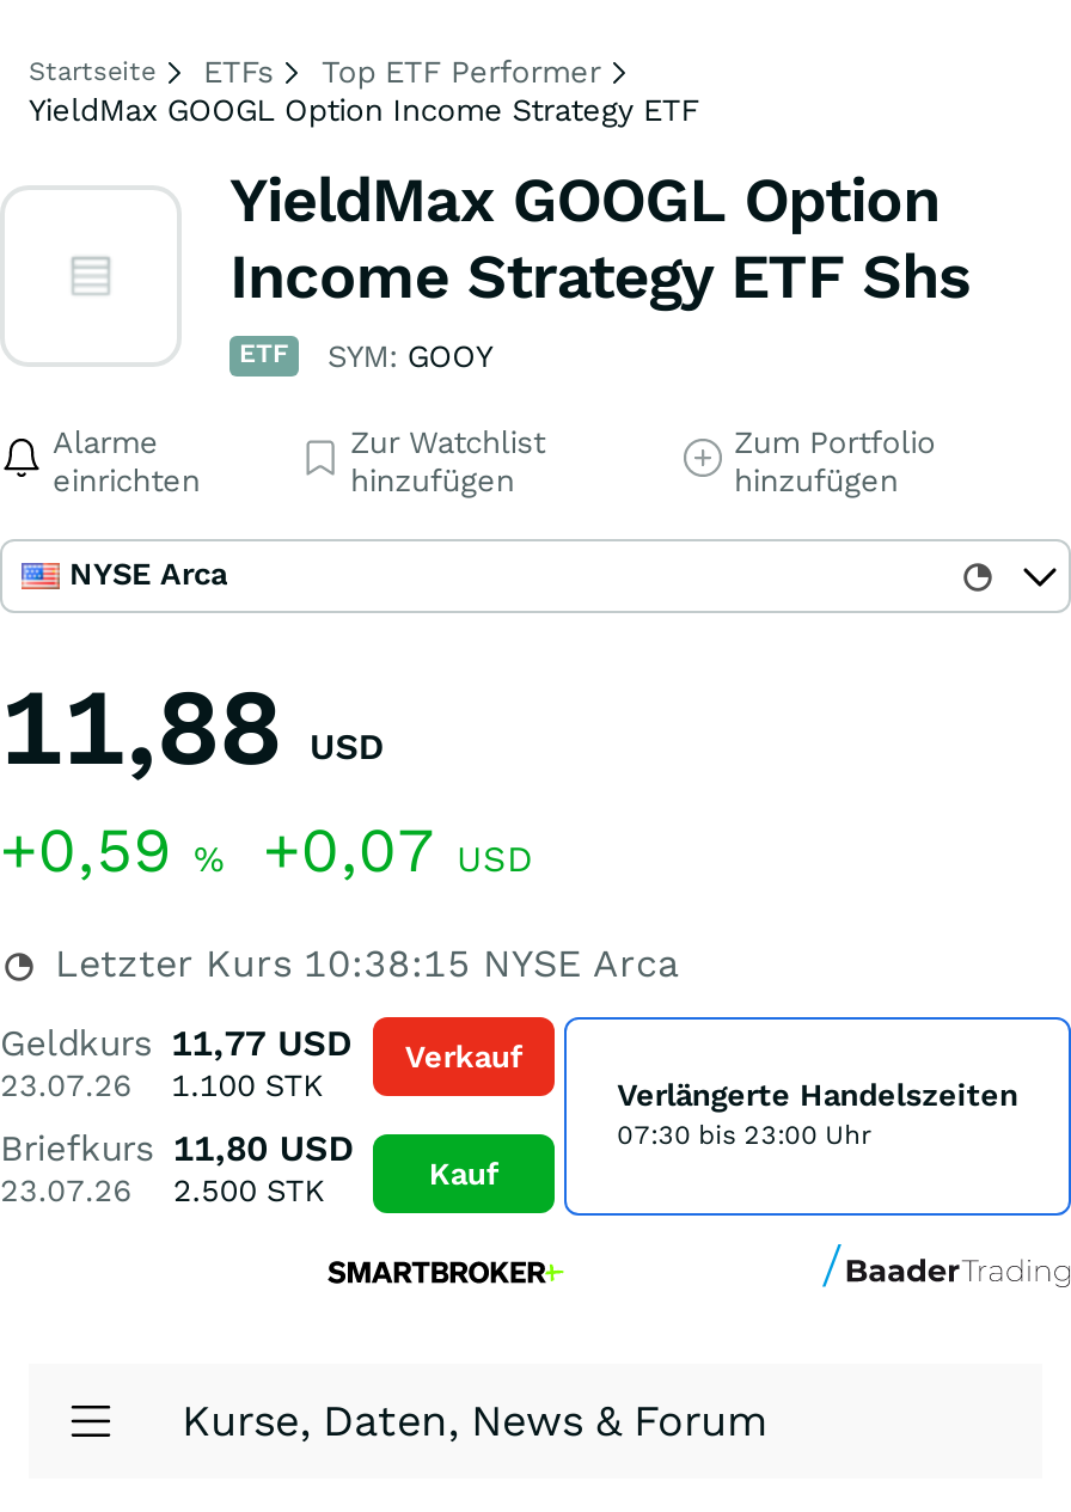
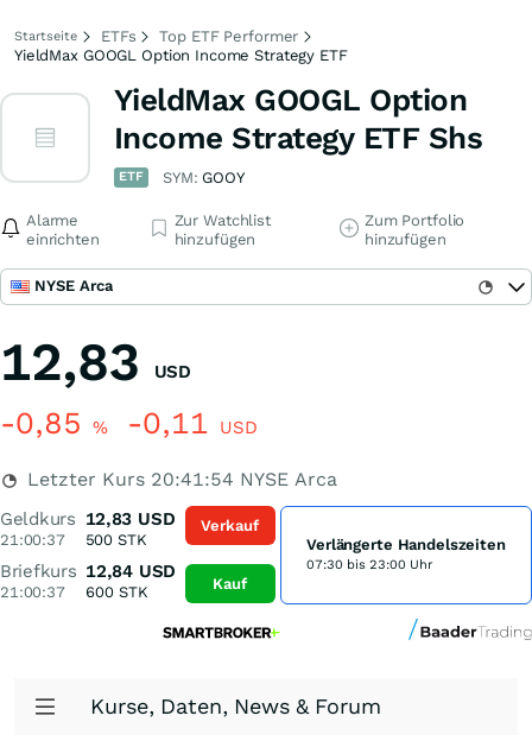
- 11,88 USD
+ 12,83 USD

- +0,59% +0,07 USD
+ -0,85% -0,11 USD

- Letzter Kurs 10:38:15 NYSE Arca
+ Letzter Kurs 20:41:54 NYSE Arca

- Geldkurs 11,77 USD Verkauf
+ Geldkurs 12,83 USD Verkauf

- 23.07.26
+ 21:00:37

- 1.100 STK
+ 500 STK

- Briefkurs 11,80 USD
+ Briefkurs 12,84 USD

- 23.07.26
+ 21:00:37

- 2.500 STK
+ 600 STK
